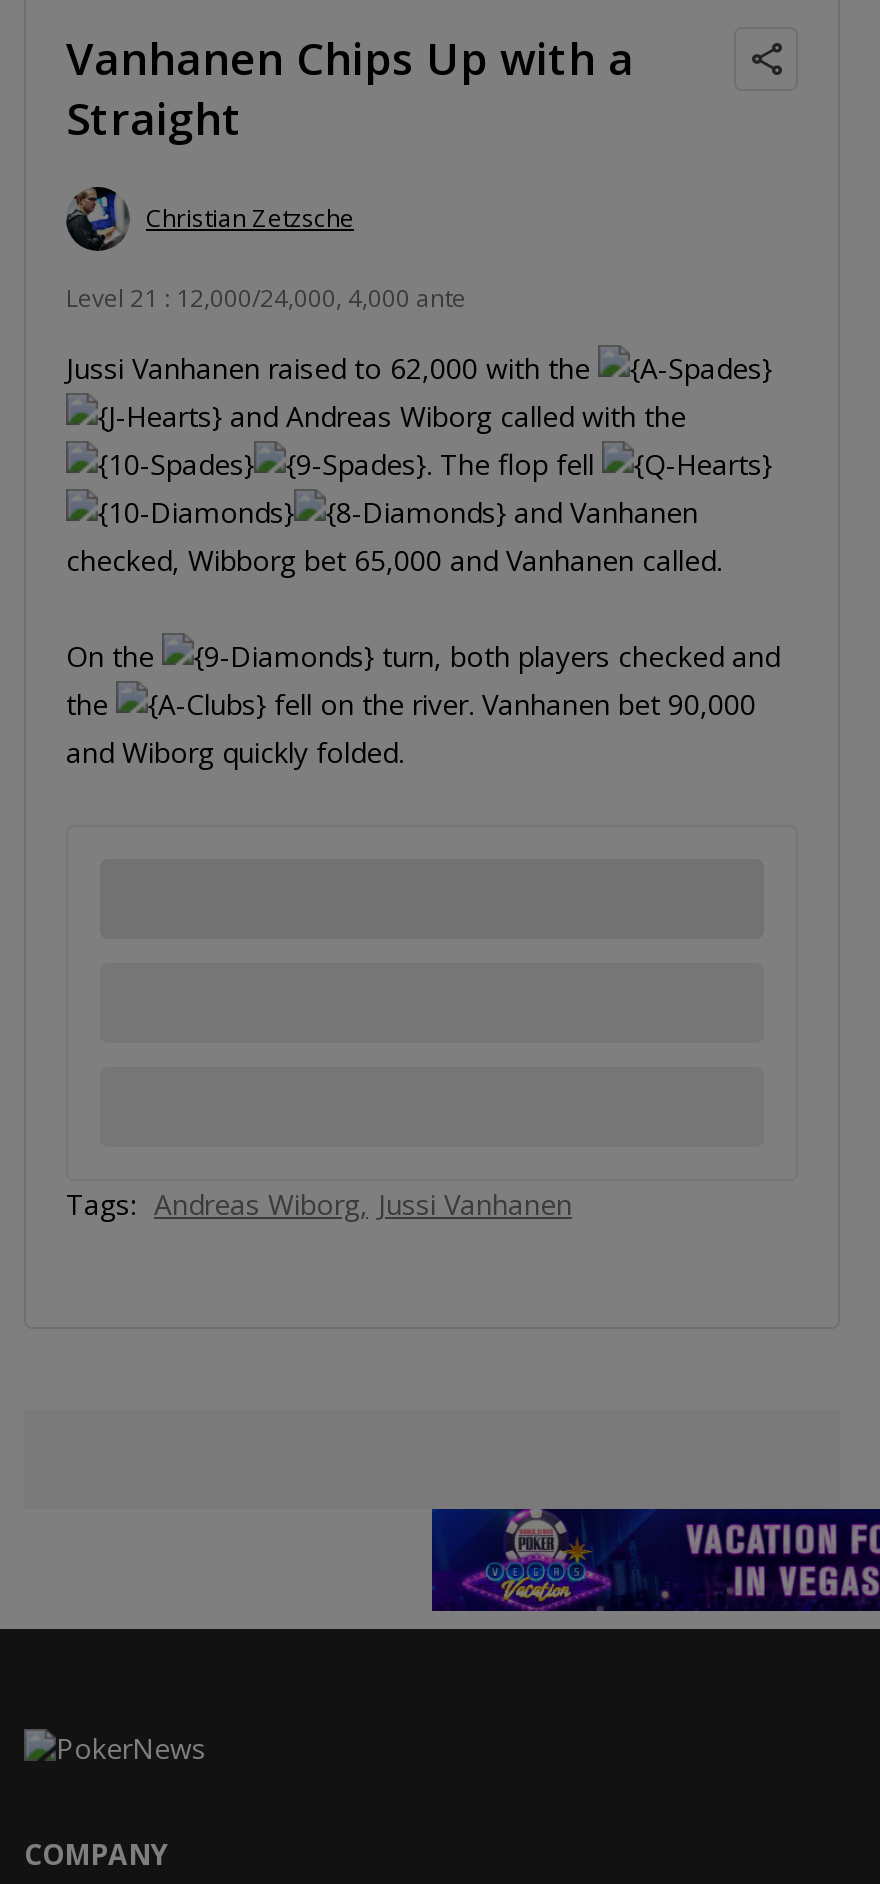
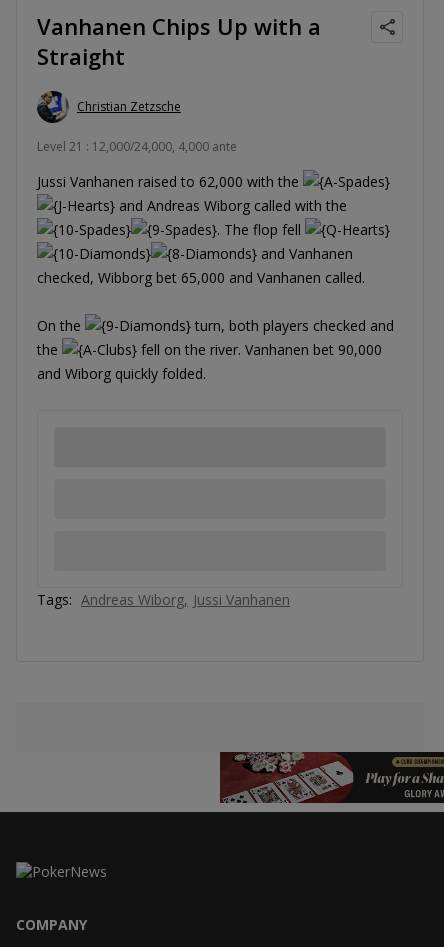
- [image]
+ [image]
